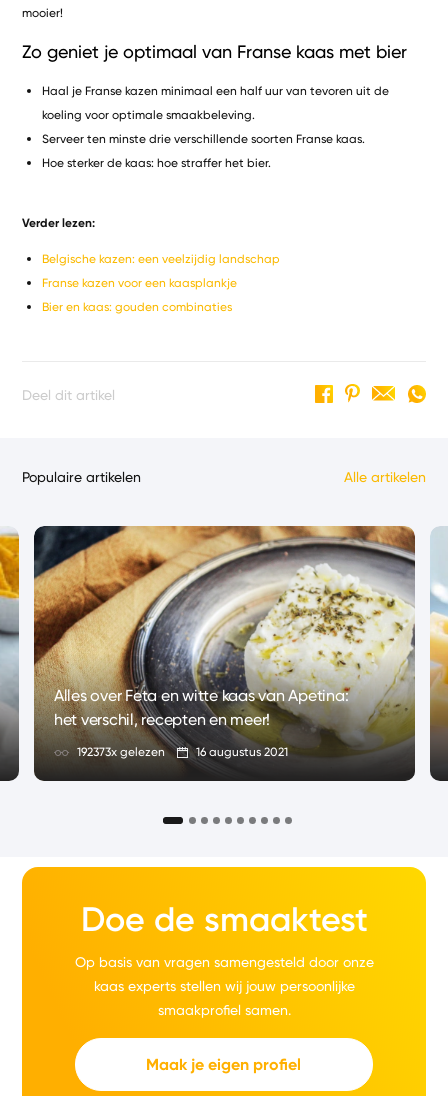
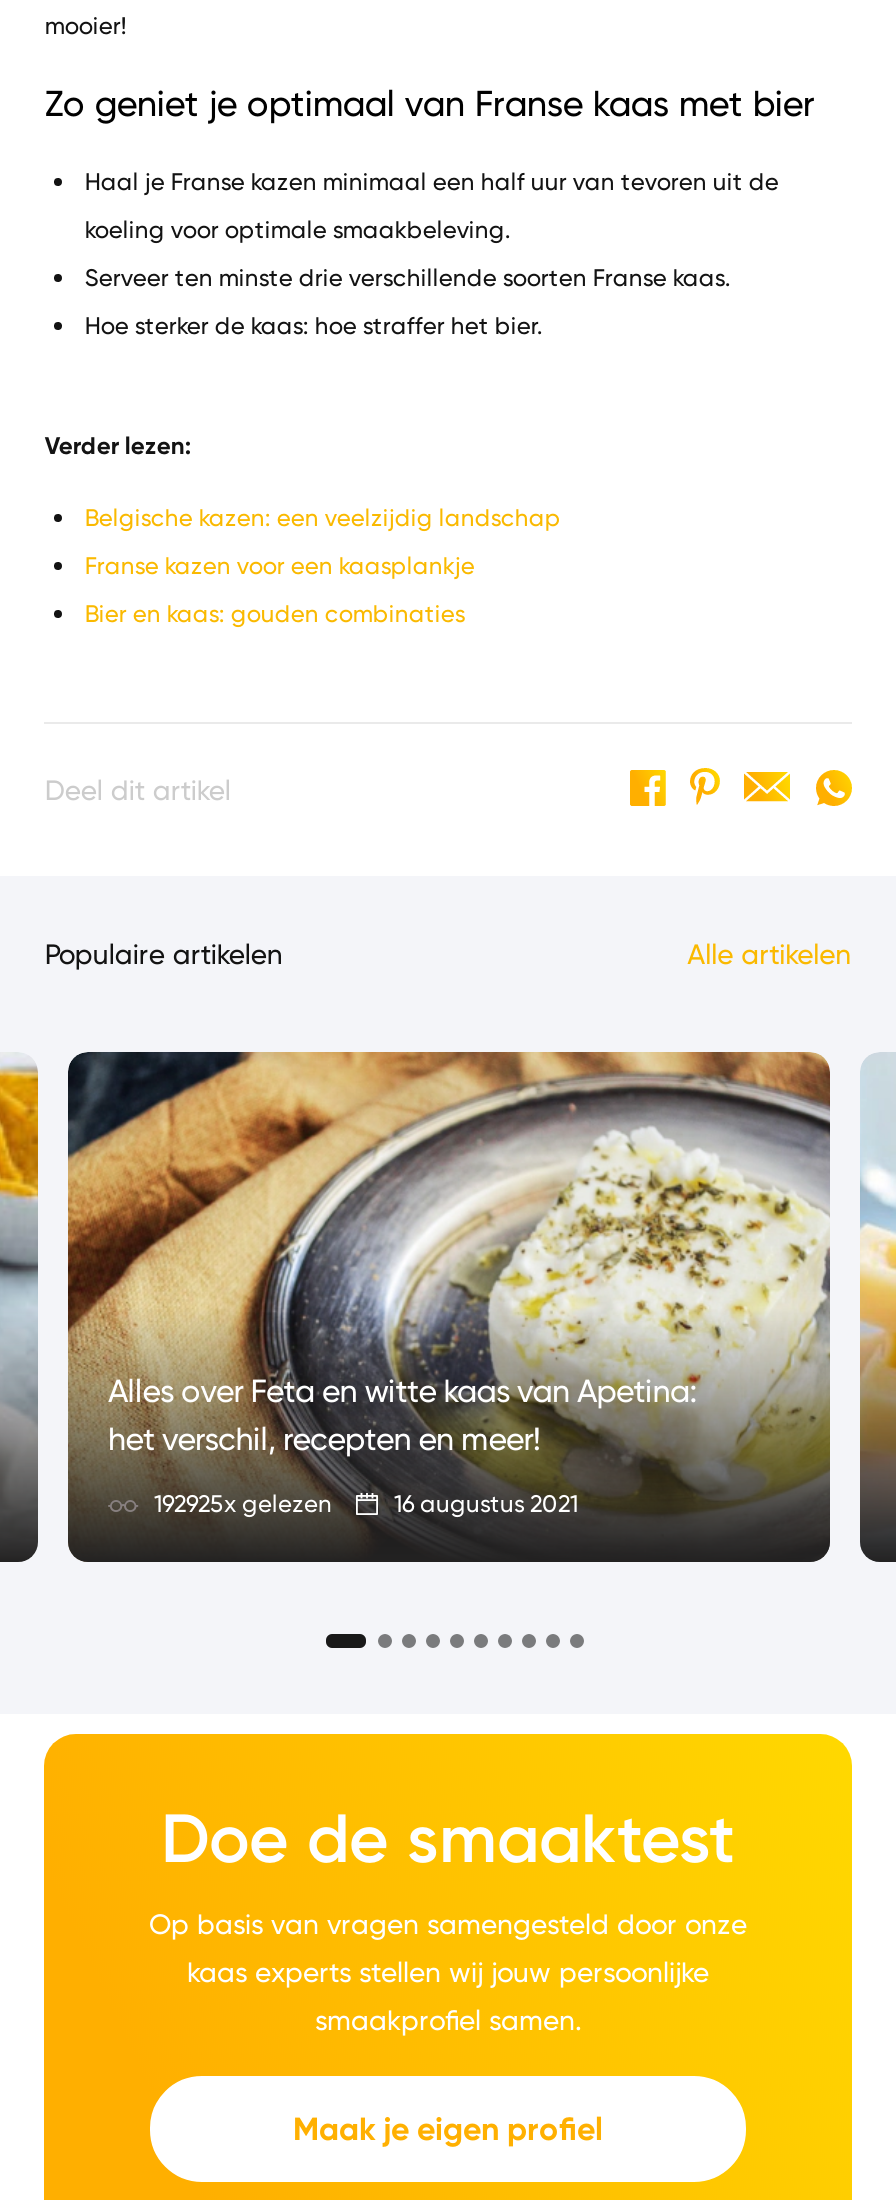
- 192373x gelezen
+ 192925x gelezen
